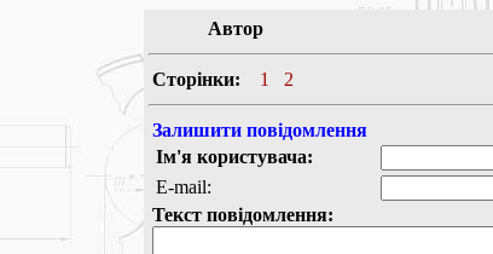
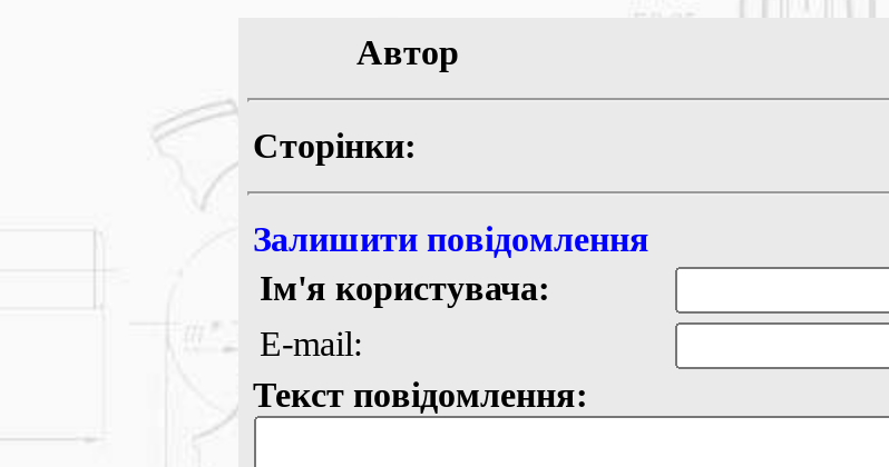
- 1
- 2
